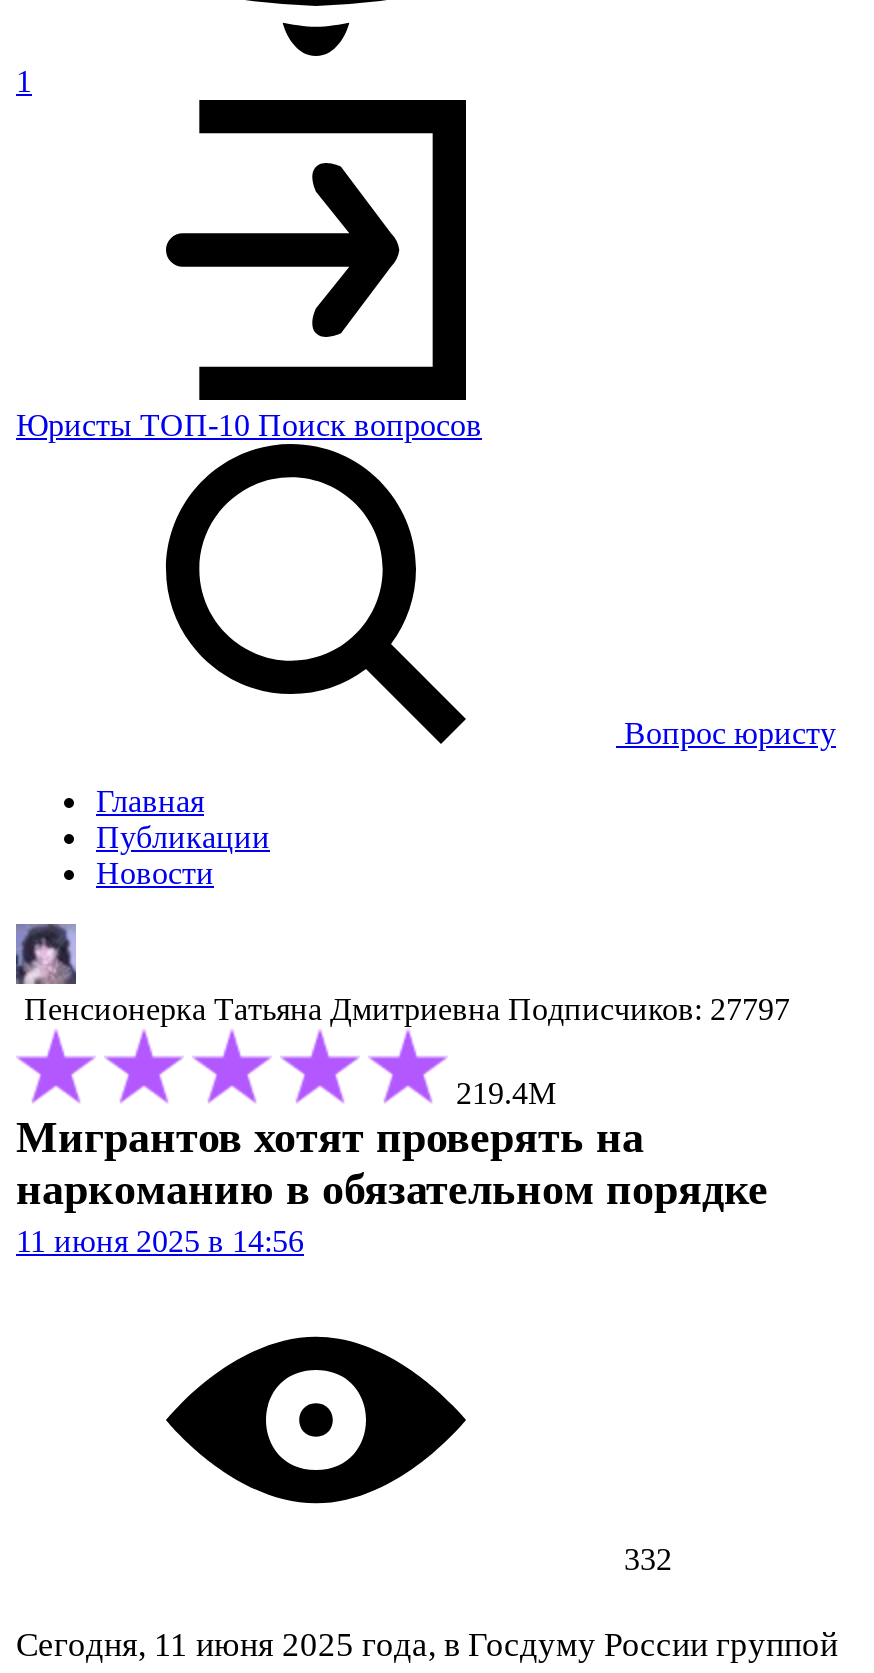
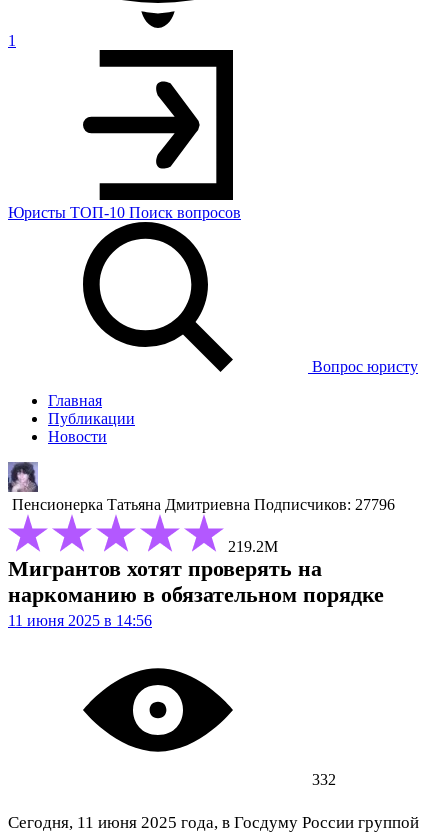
- Пенсионерка Татьяна Дмитриевна Подписчиков: 27797
+ Пенсионерка Татьяна Дмитриевна Подписчиков: 27796

- 219.4М
+ 219.2М
